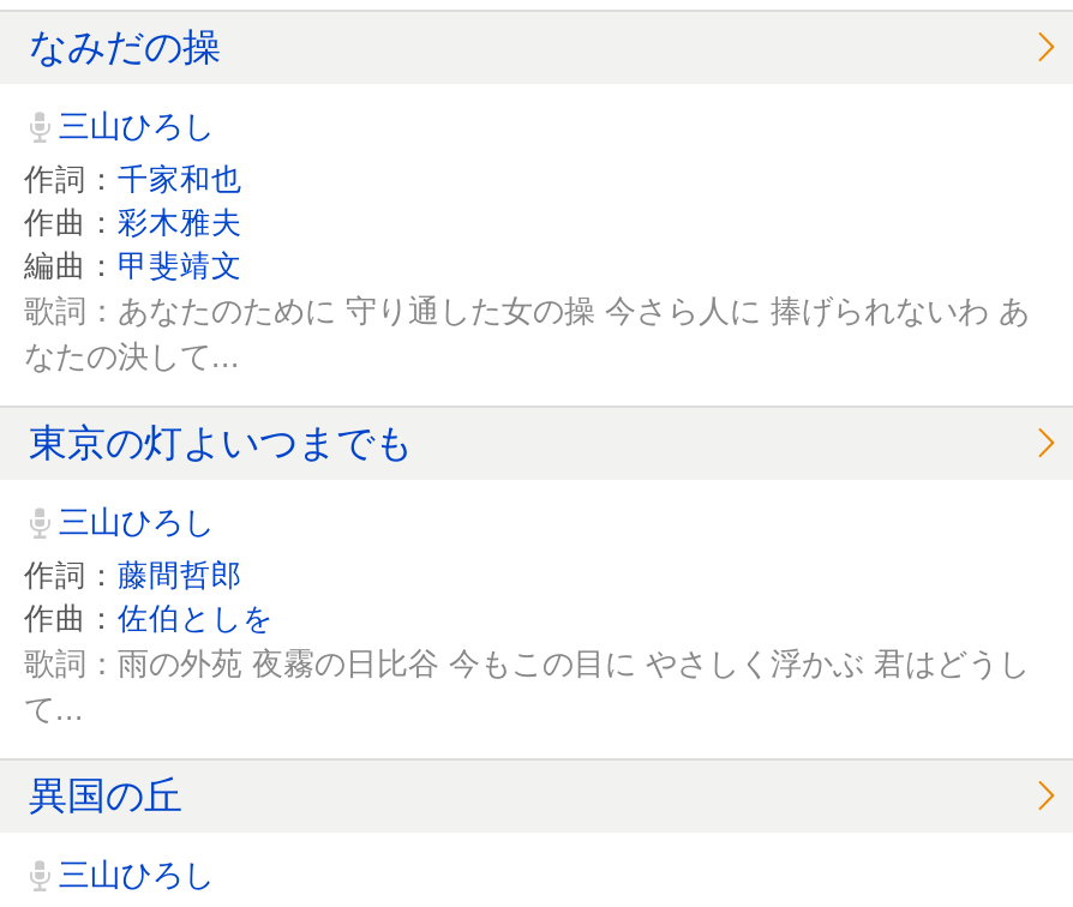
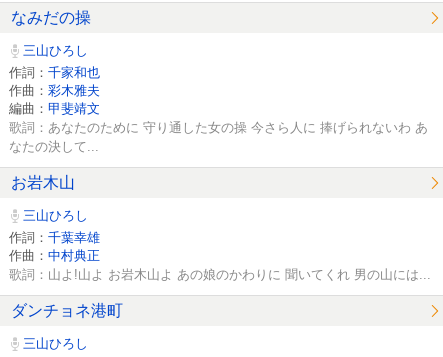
- 東京の灯よいつまでも
+ お岩木山

- 作詞：藤間哲郎
- 作曲：佐伯としを
- 歌詞：雨の外苑 夜霧の日比谷 今もこの目に やさしく浮かぶ 君はどうし
- て...
+ 作詞：千葉幸雄
+ 作曲：中村典正
+ 歌詞：山よ!山よ お岩木山よ あの娘のかわりに 聞いてくれ 男の山には...

- 異国の丘
+ ダンチョネ港町
